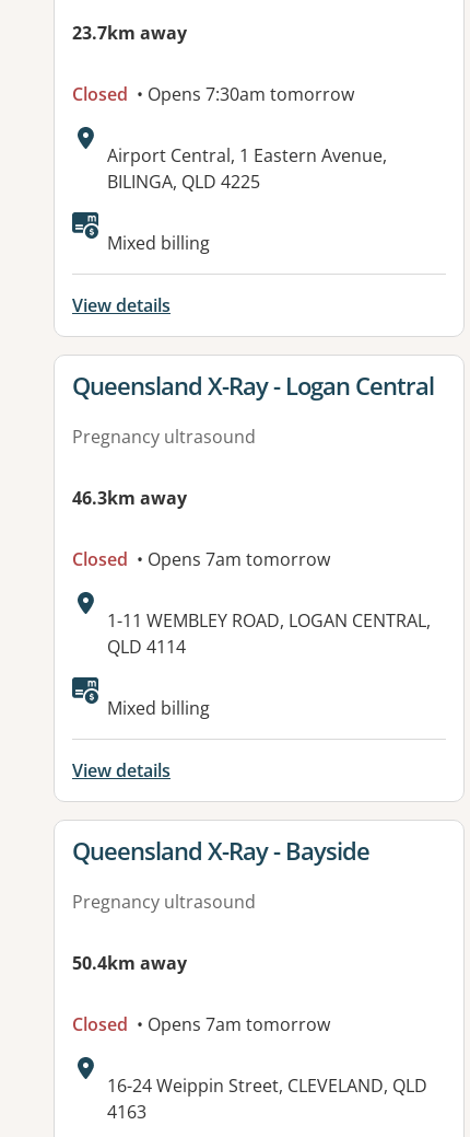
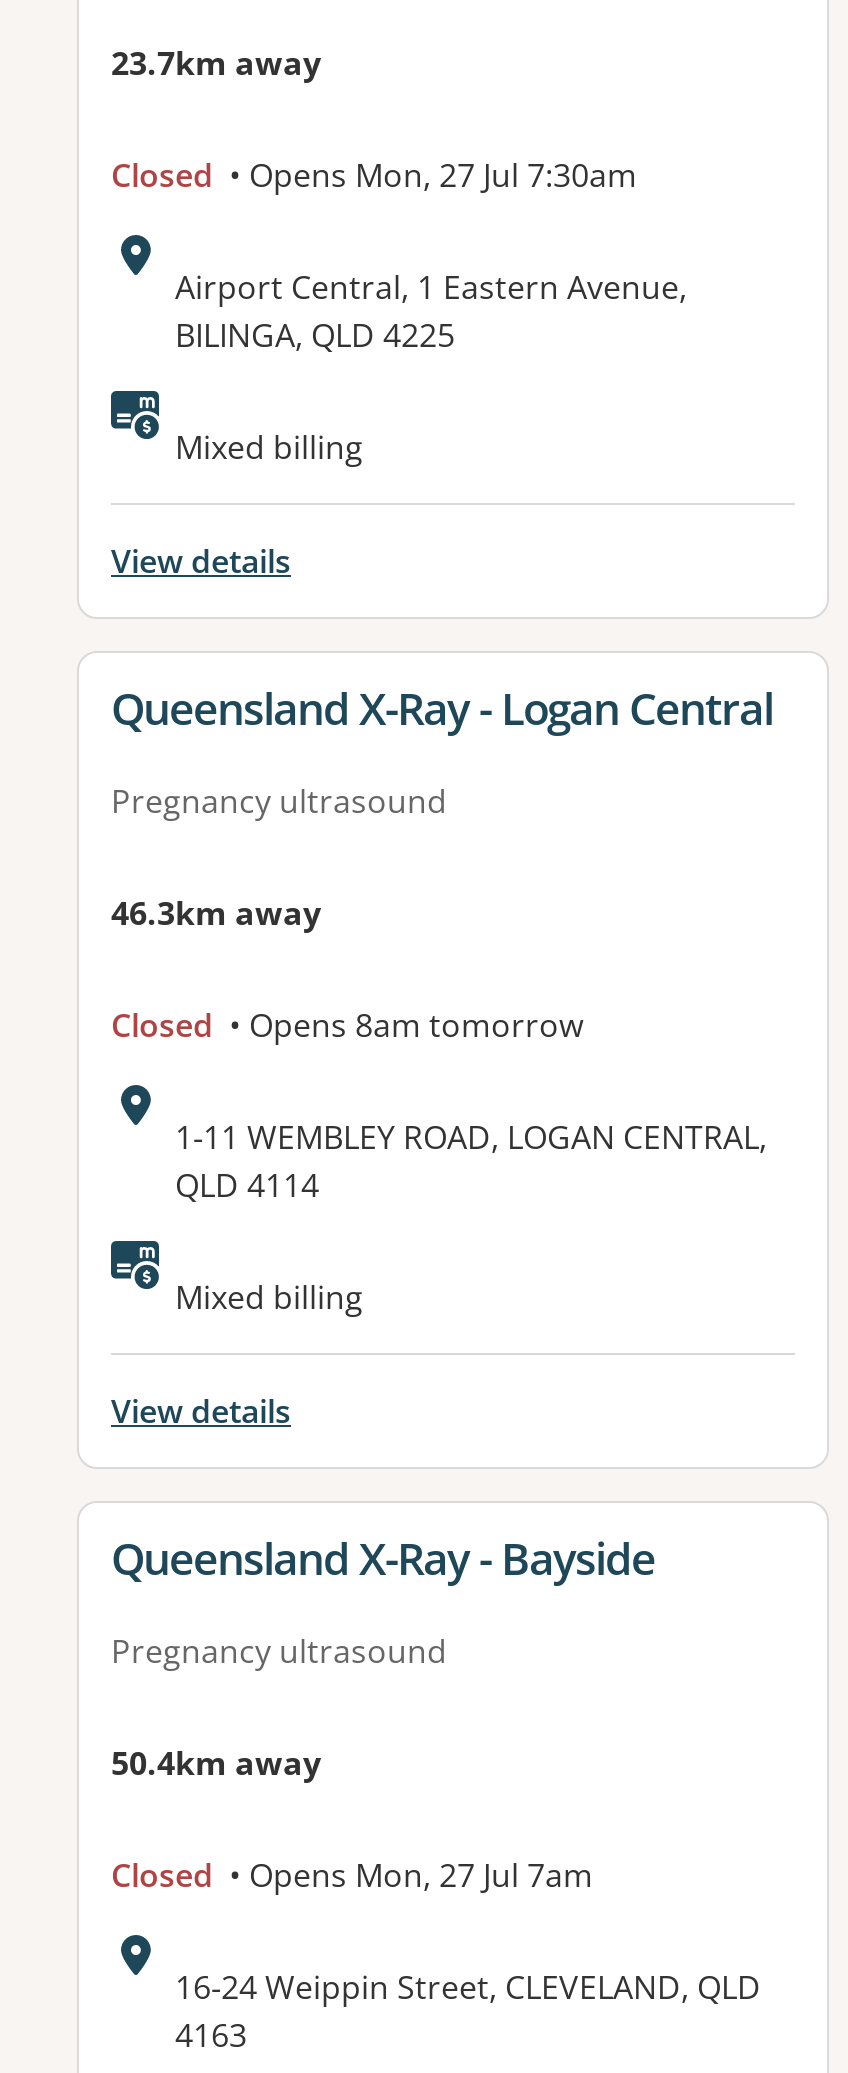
- Closed • Opens 7:30am tomorrow
+ Closed • Opens Mon, 27 Jul 7:30am

- Closed • Opens 7am tomorrow
+ Closed • Opens 8am tomorrow

- Closed • Opens 7am tomorrow
+ Closed • Opens Mon, 27 Jul 7am
